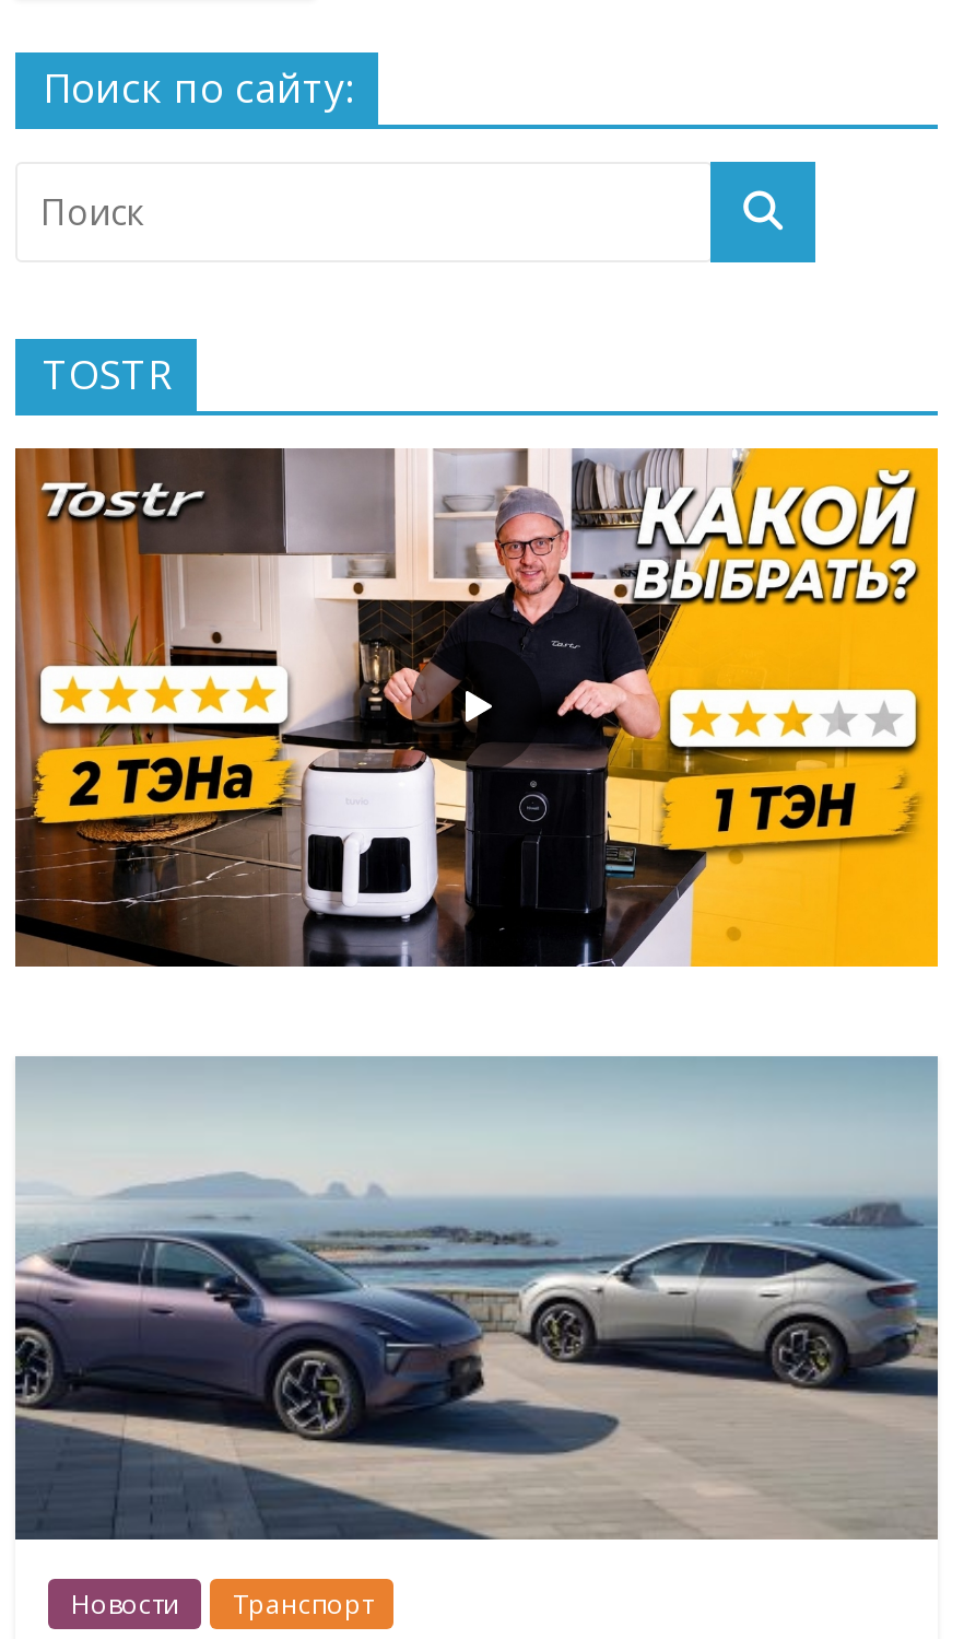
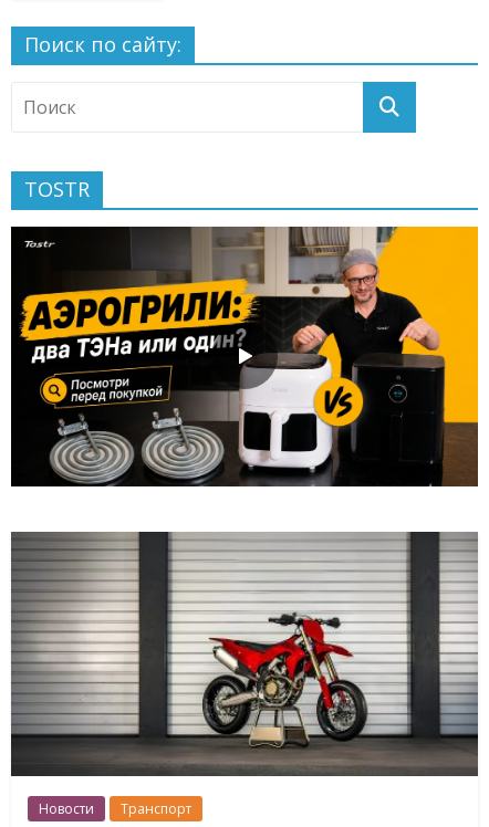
- [image]
+ [image]

- [image]
+ [image]
